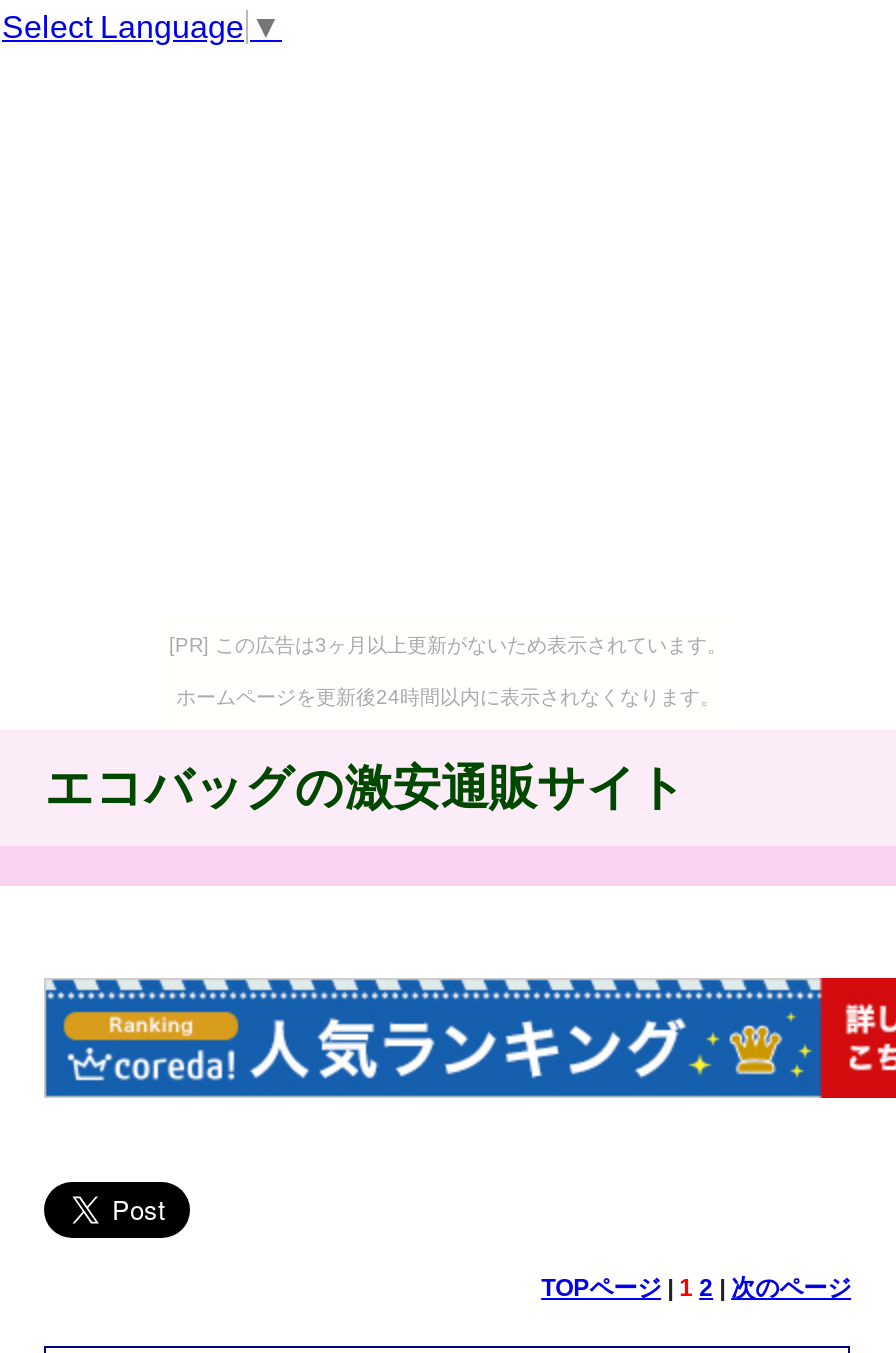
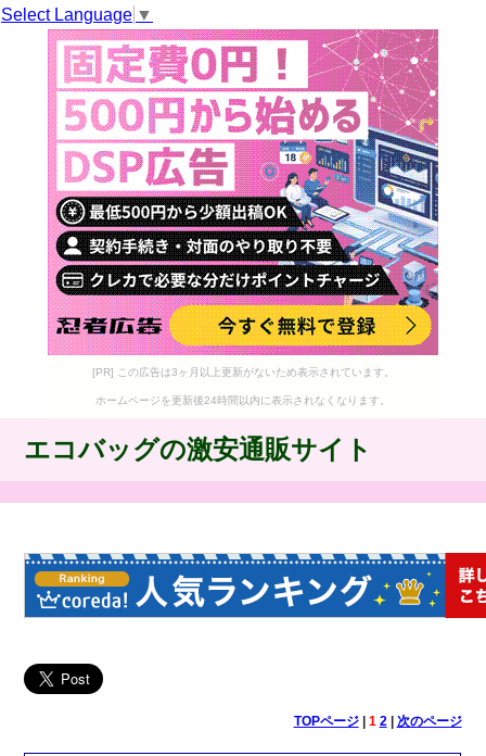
+ [image]
